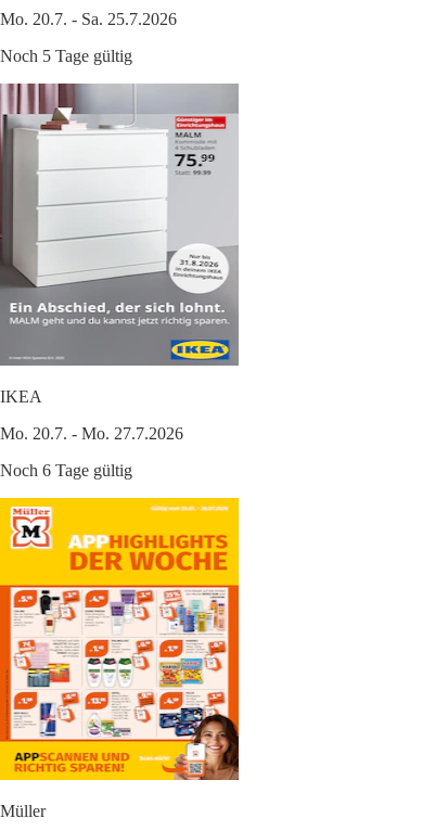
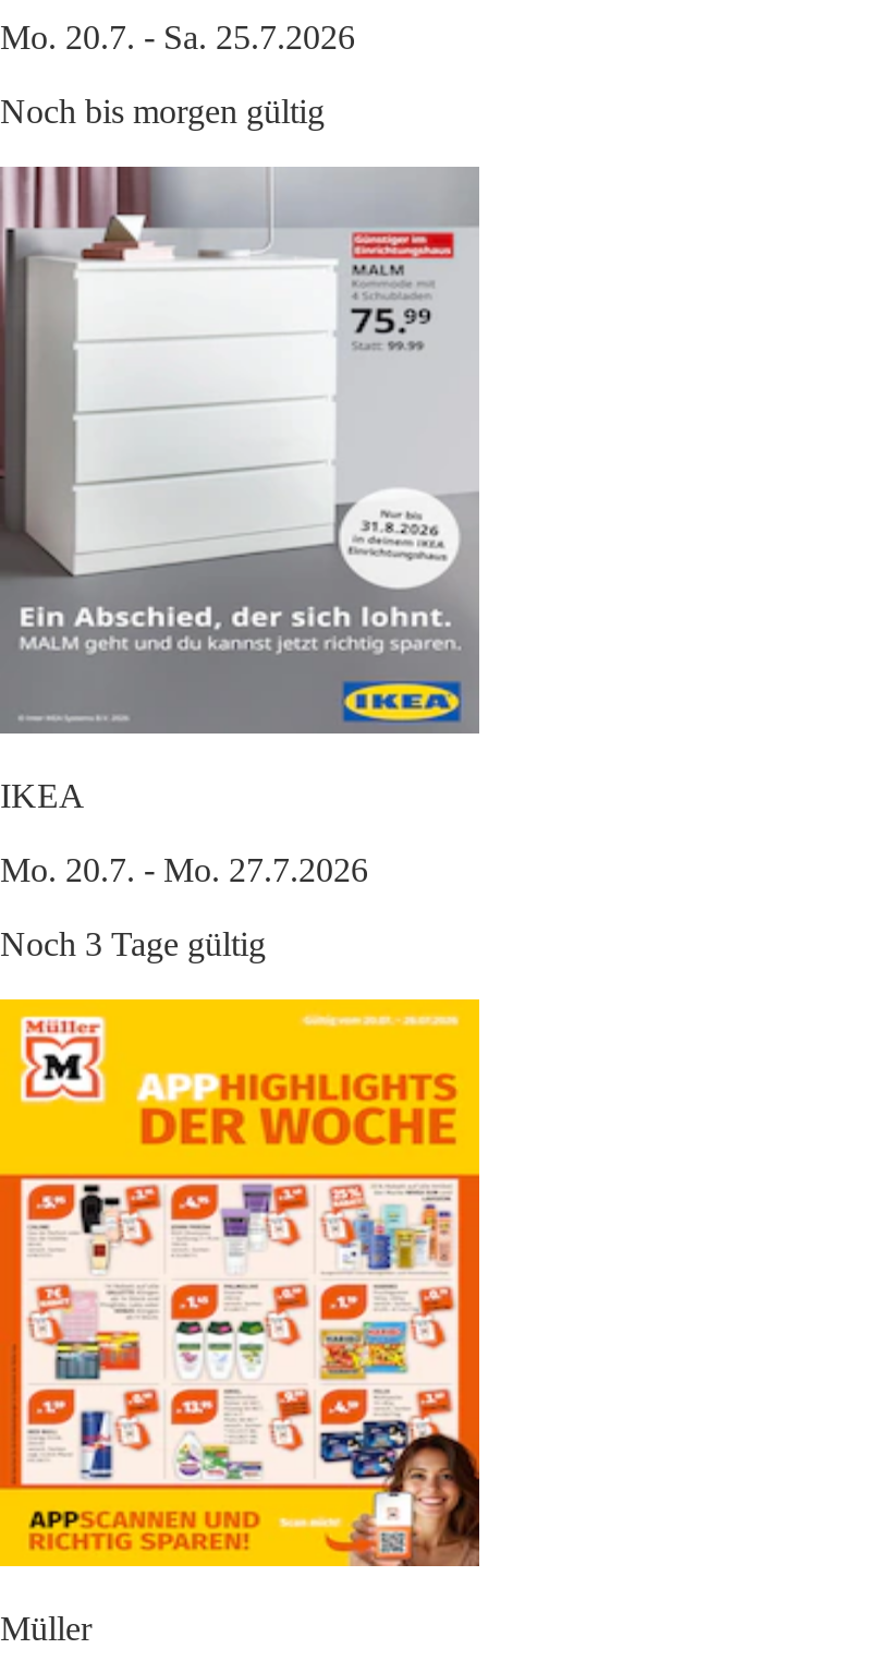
- Noch 5 Tage gültig
+ Noch bis morgen gültig

- Noch 6 Tage gültig
+ Noch 3 Tage gültig
